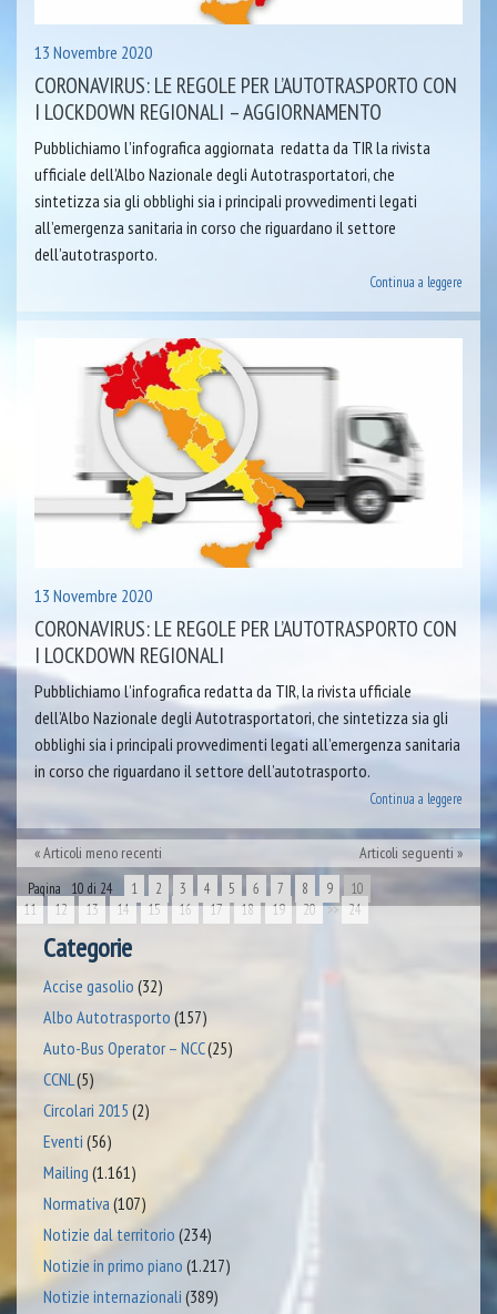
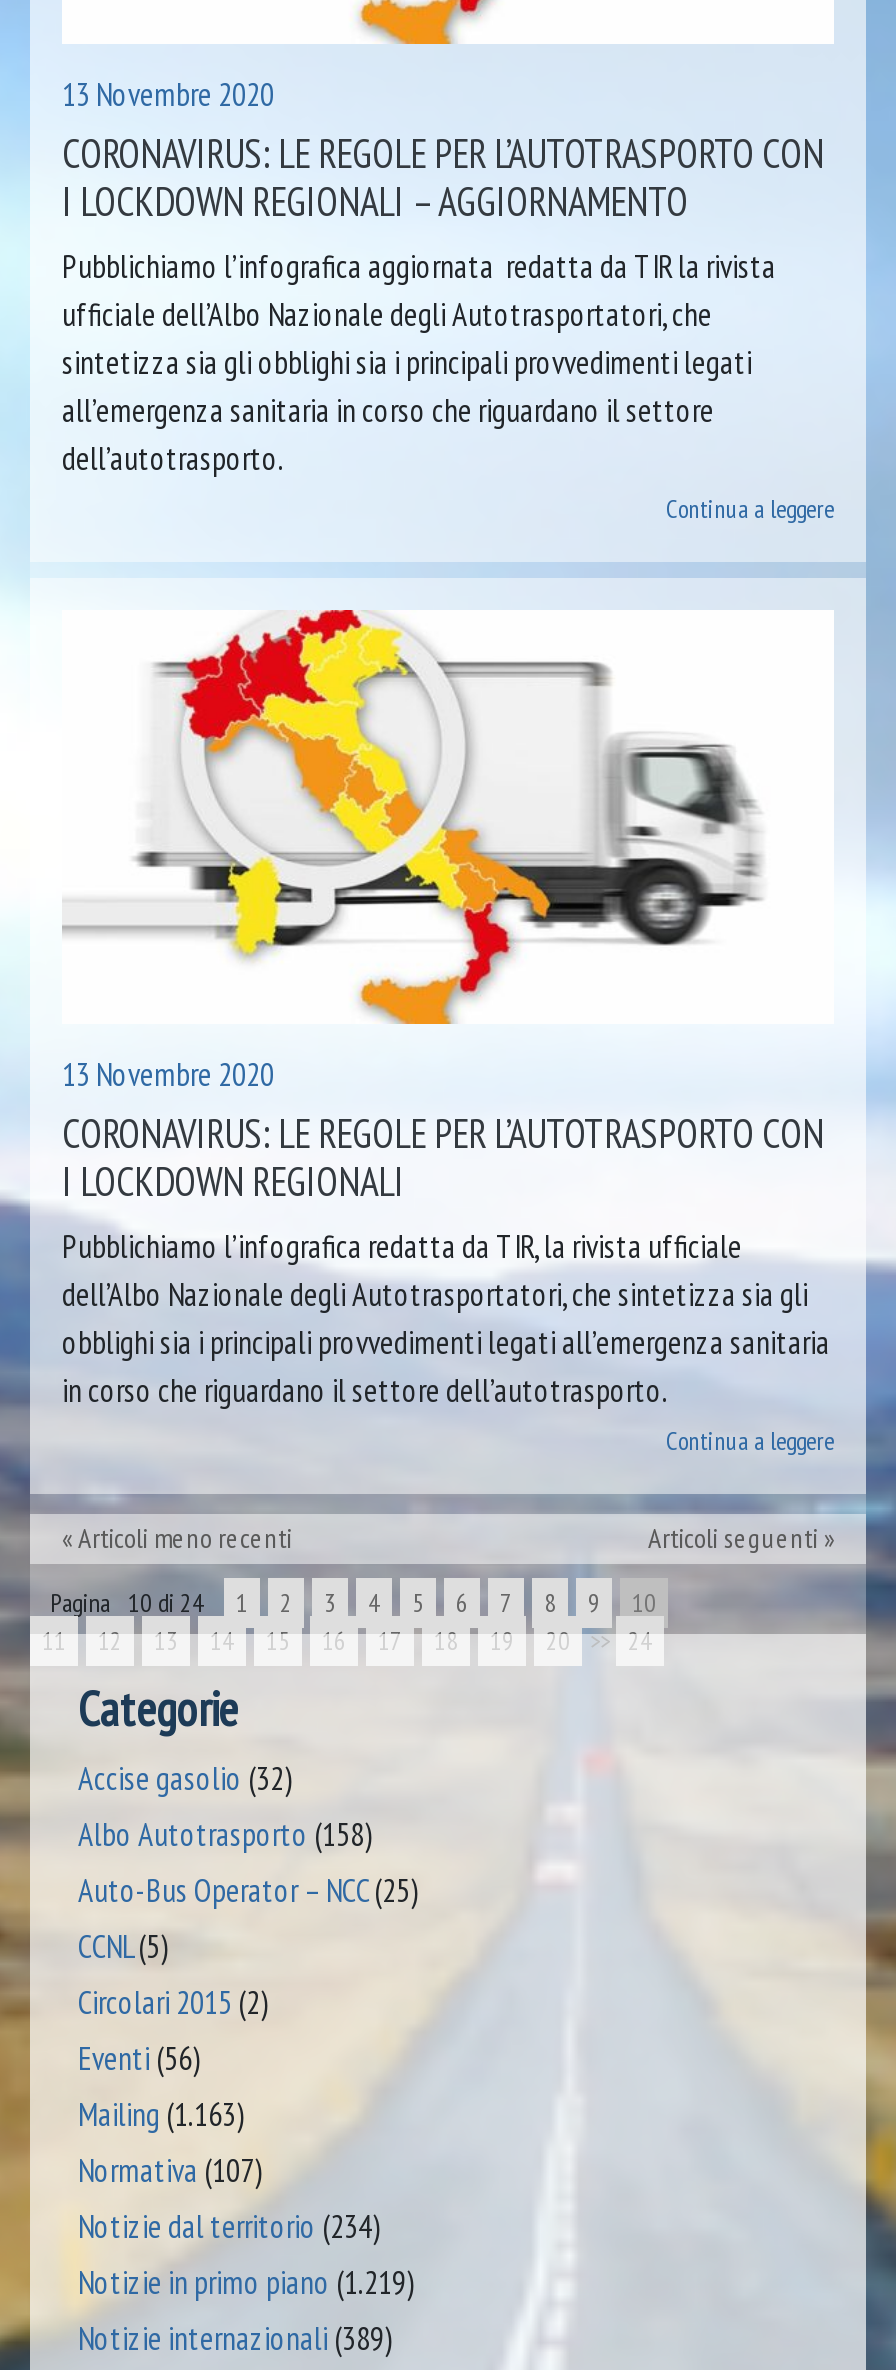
- Albo Autotrasporto (157)
+ Albo Autotrasporto (158)

- Mailing (1.161)
+ Mailing (1.163)

- Notizie in primo piano (1.217)
+ Notizie in primo piano (1.219)
